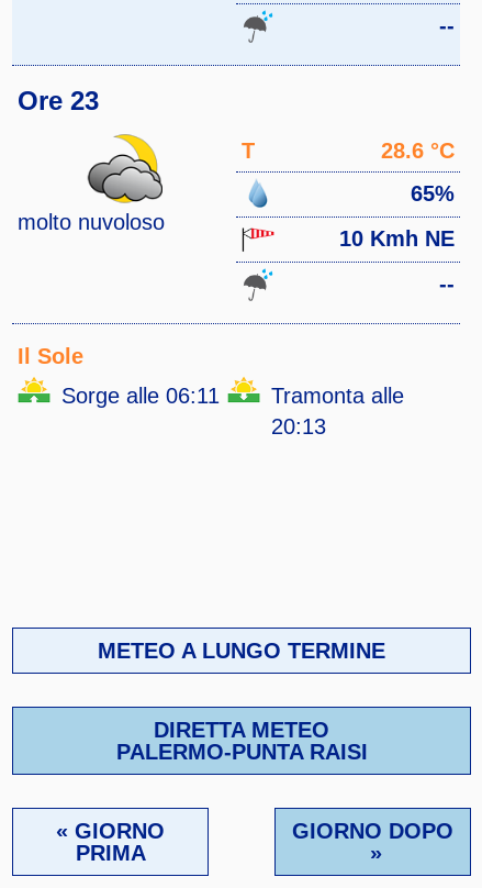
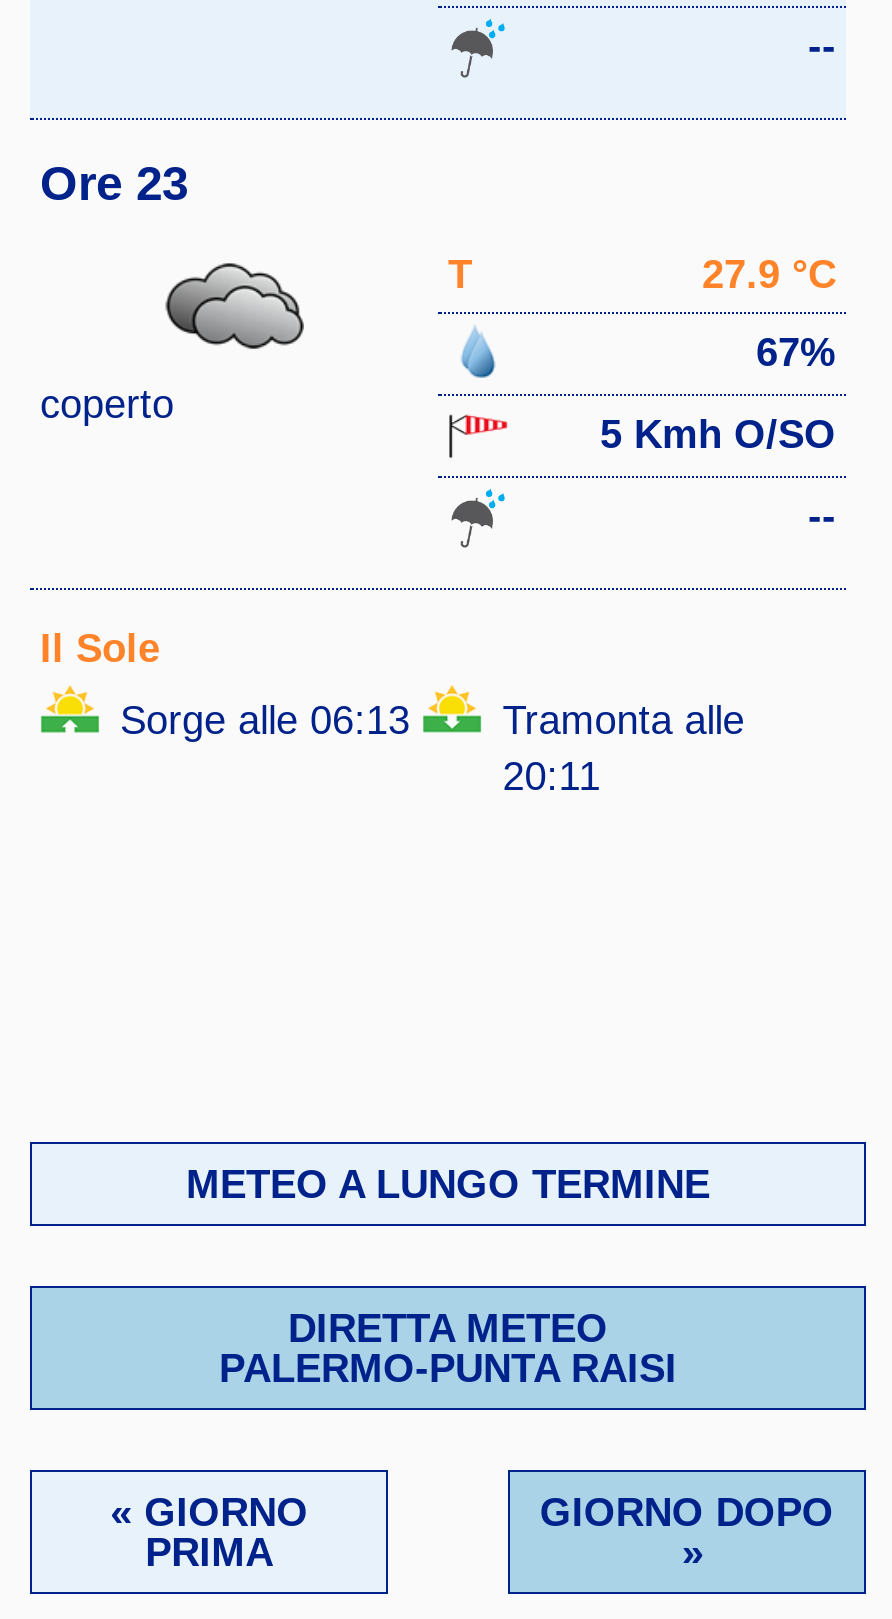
- [image]
- molto nuvoloso
+ [image]
+ coperto

- 28.6 °C
+ 27.9 °C

- 65%
+ 67%

- 10 Kmh NE
+ 5 Kmh O/SO

- Sorge alle 06:11
+ Sorge alle 06:13

- 20:13
+ 20:11
